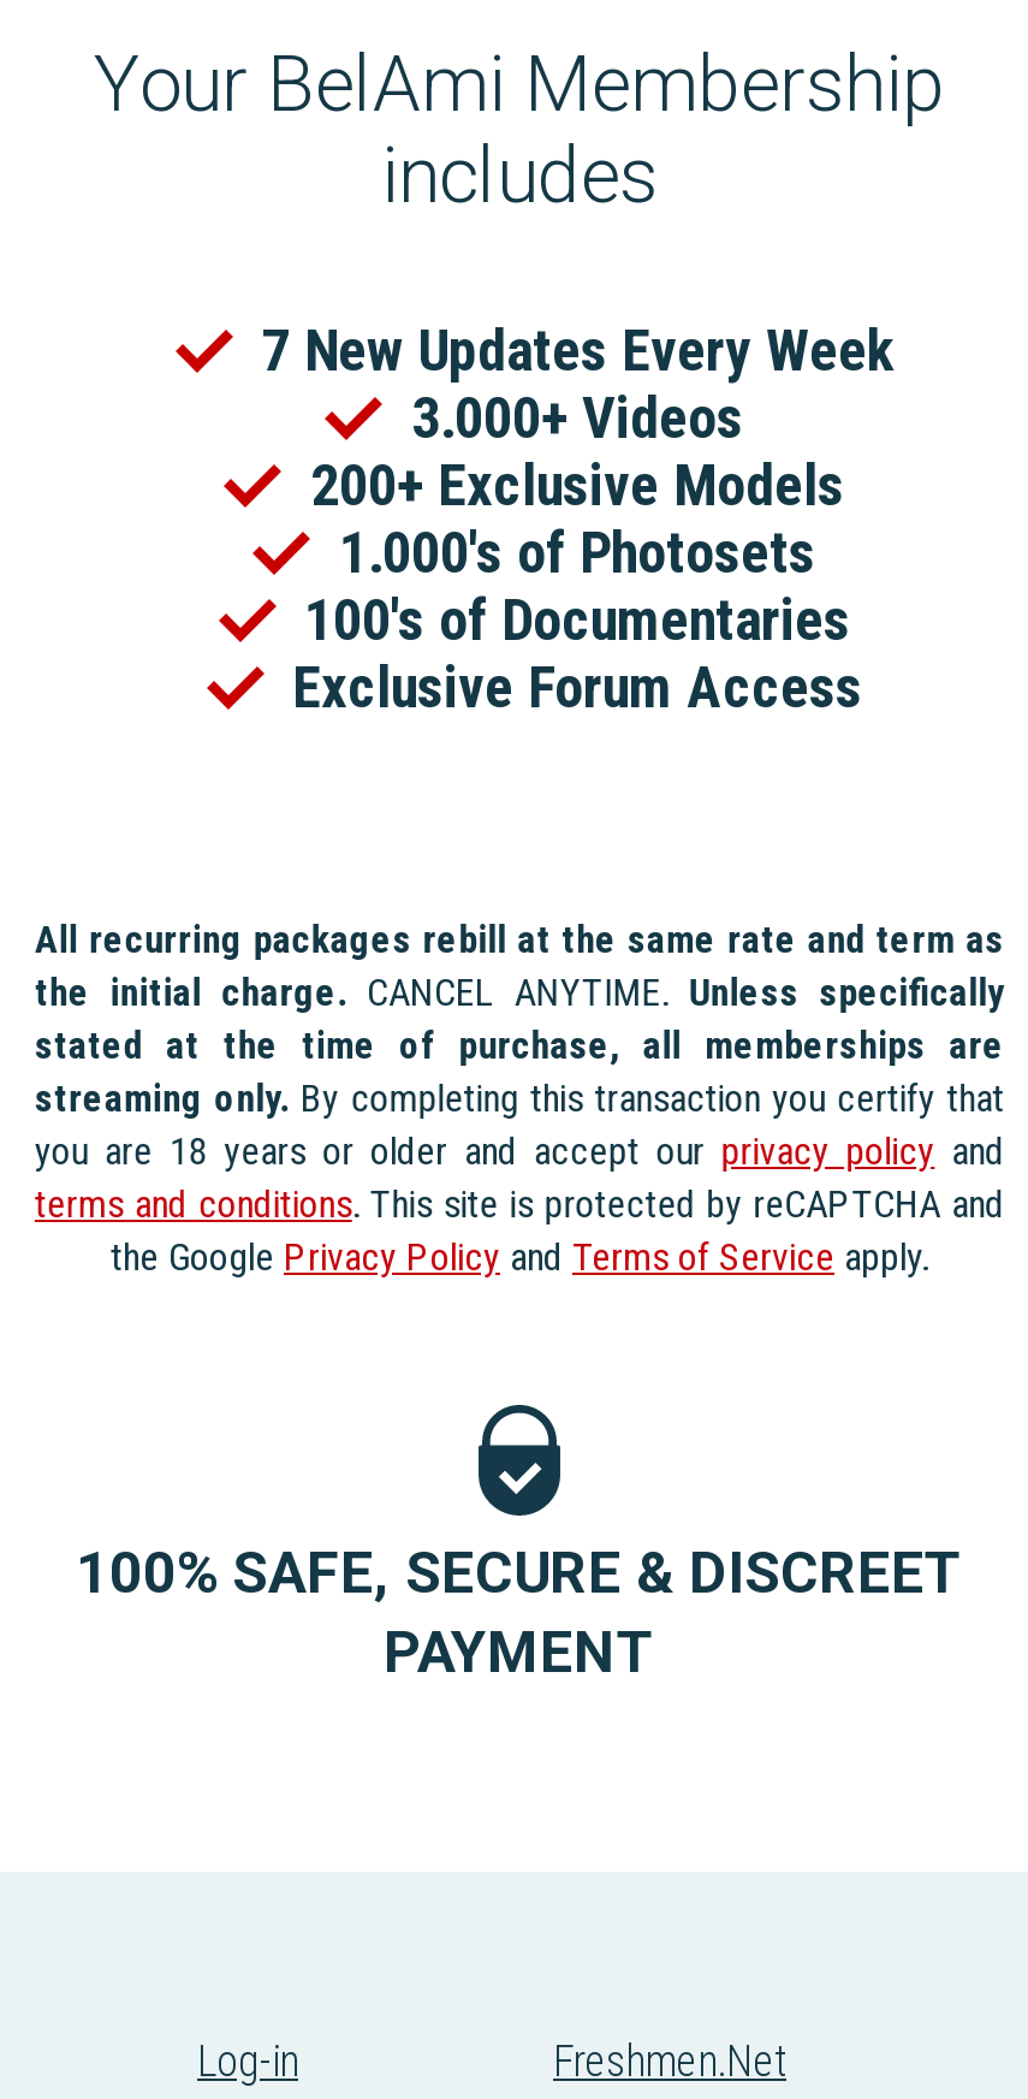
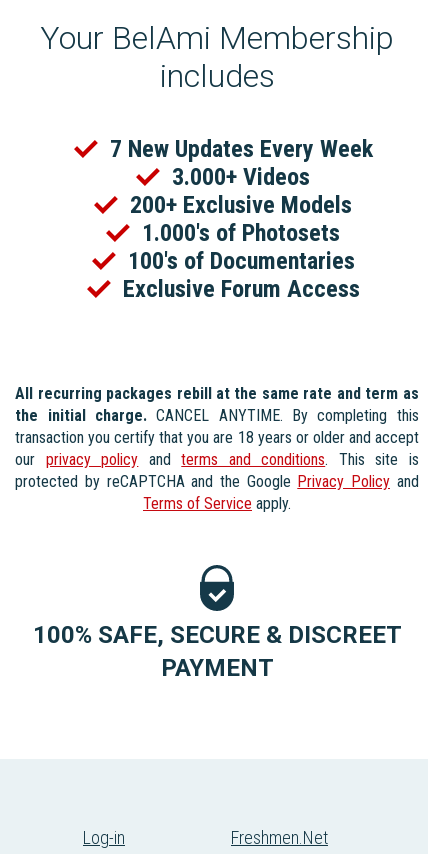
- the initial charge. CANCEL ANYTIME. Unless specifically
- stated at the time of purchase, all memberships are
- streaming only. By completing this transaction you certify that
- you are 18 years or older and accept our privacy policy and
- terms and conditions. This site is protected by reCAPTCHA and
- the Google Privacy Policy and Terms of Service apply.
+ the initial charge. CANCEL ANYTIME. By completing this
+ transaction you certify that you are 18 years or older and accept
+ our privacy policy and terms and conditions. This site is
+ protected by reCAPTCHA and the Google Privacy Policy and
+ Terms of Service apply.
